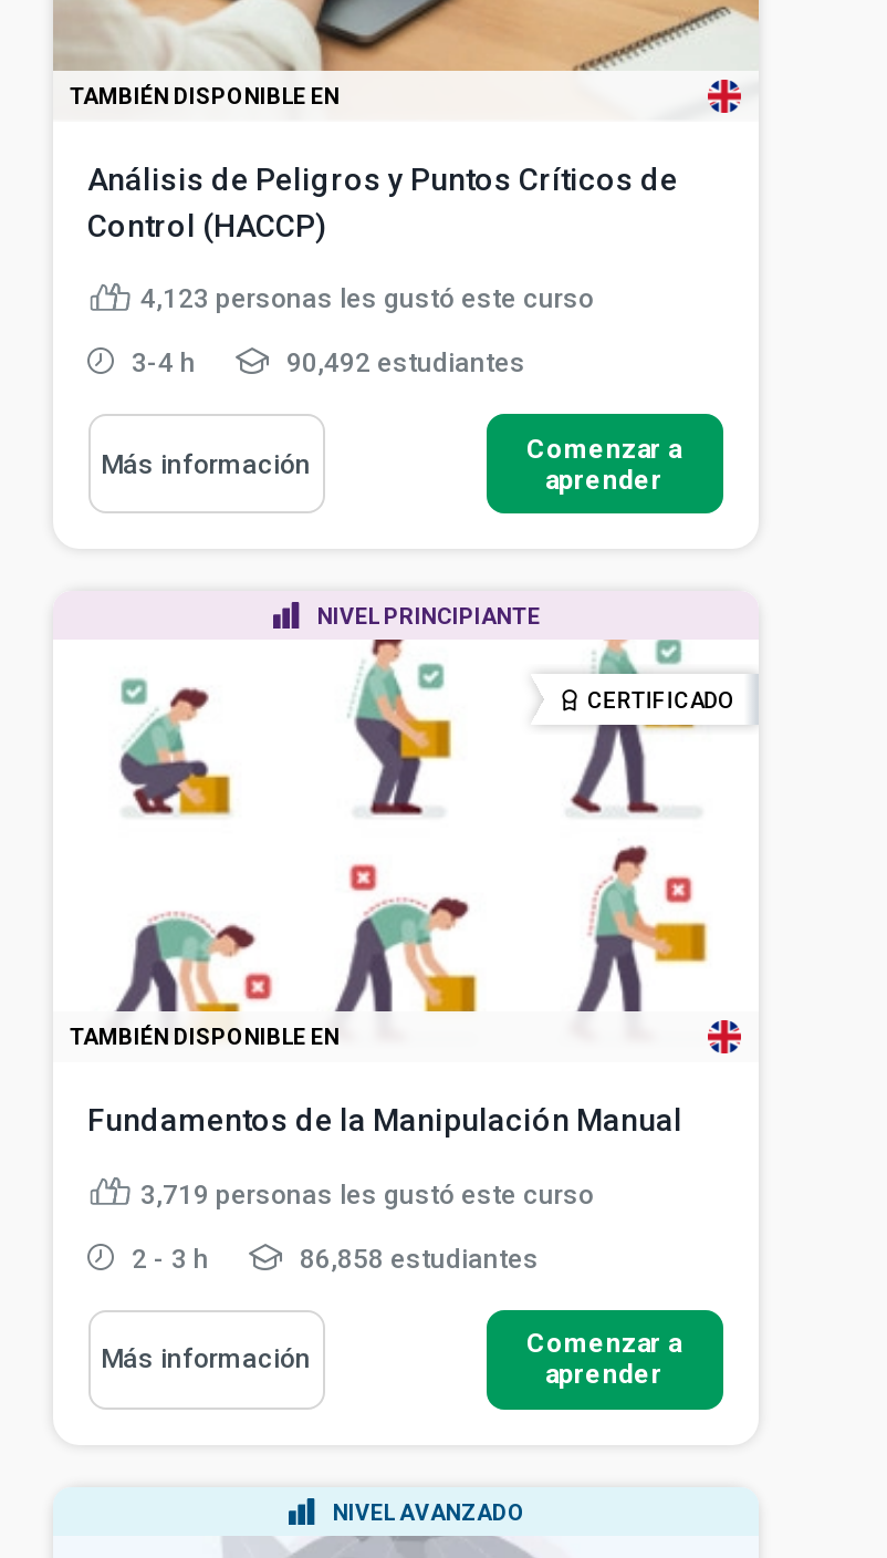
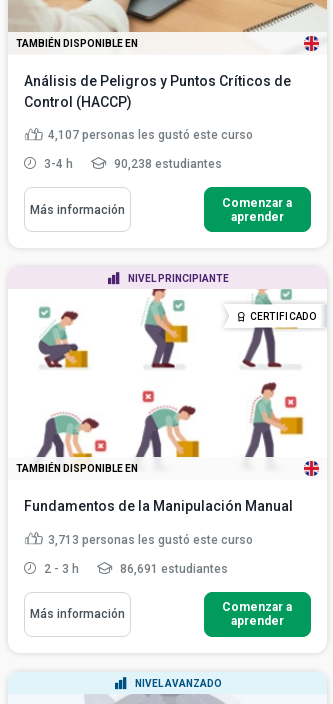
- 4,123 personas les gustó este curso
+ 4,107 personas les gustó este curso

- 90,492 estudiantes
+ 90,238 estudiantes

- 3,719 personas les gustó este curso
+ 3,713 personas les gustó este curso

- 86,858 estudiantes
+ 86,691 estudiantes
